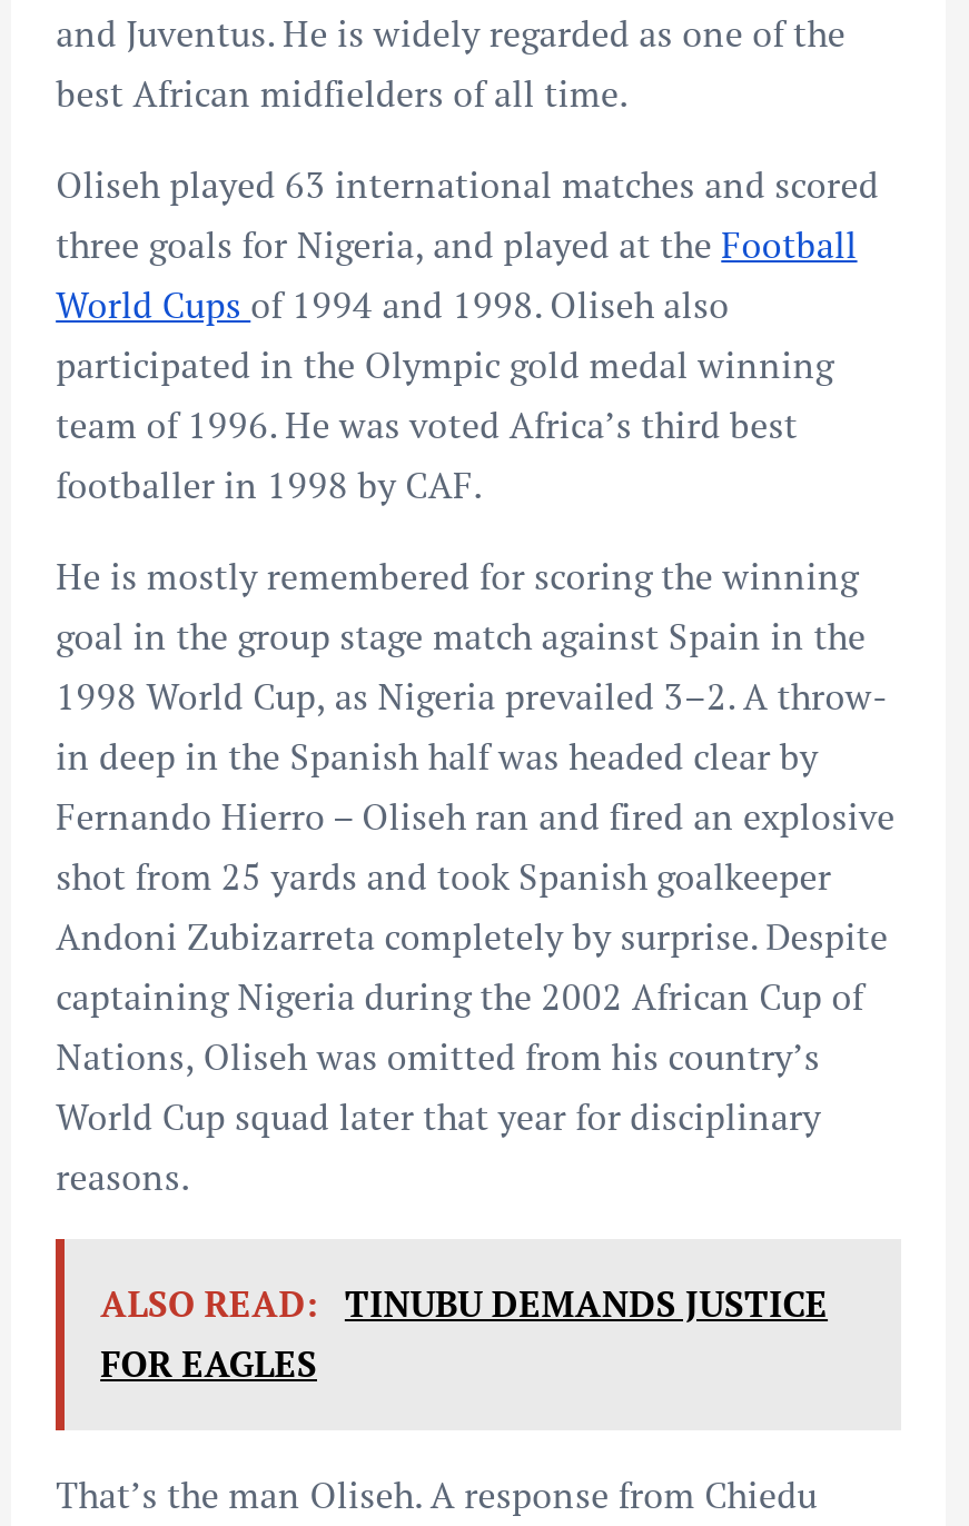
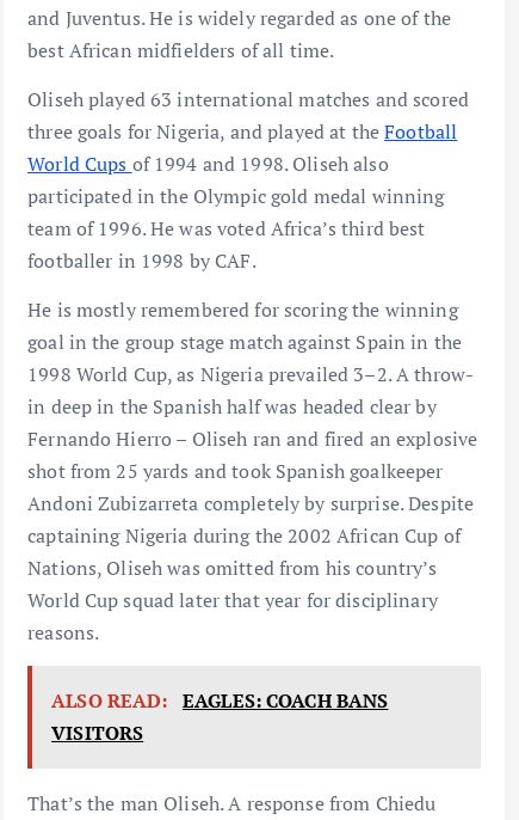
- ALSO READ: TINUBU DEMANDS JUSTICE
- FOR EAGLES
+ ALSO READ: EAGLES: COACH BANS
+ VISITORS
